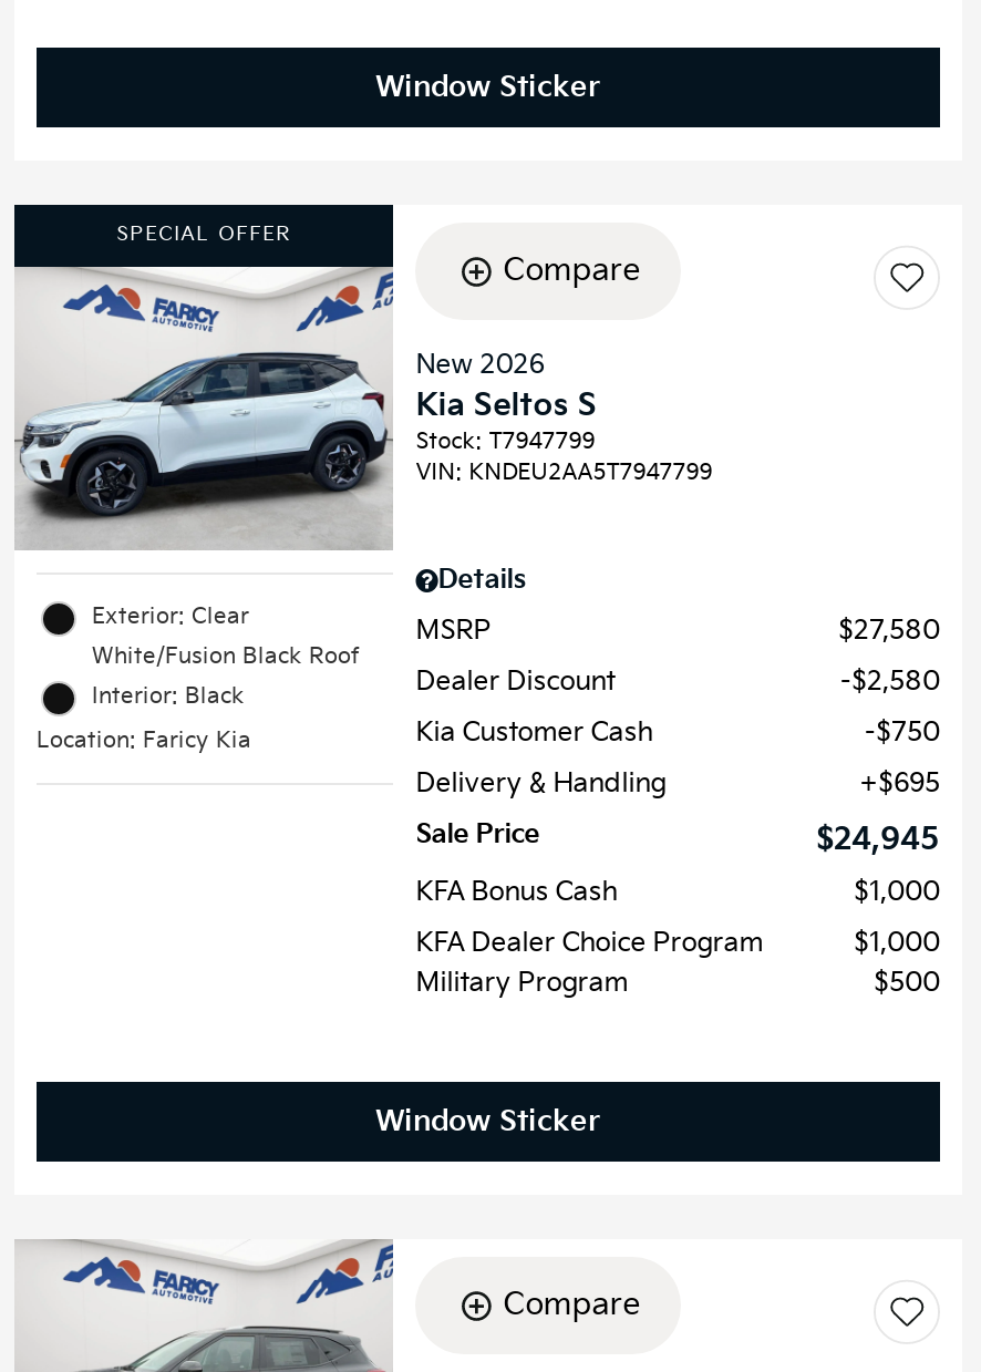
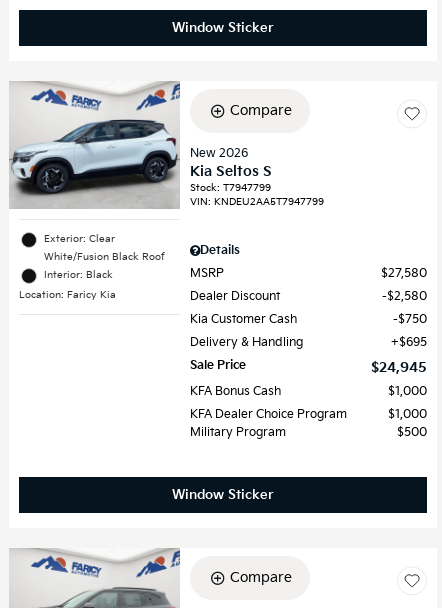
- [image]
+ [image]

- SPECIAL OFFER

moved up: Exterior: Clear | White/Fusion Black Roof | Interior: Black | Location: Faricy Kia
